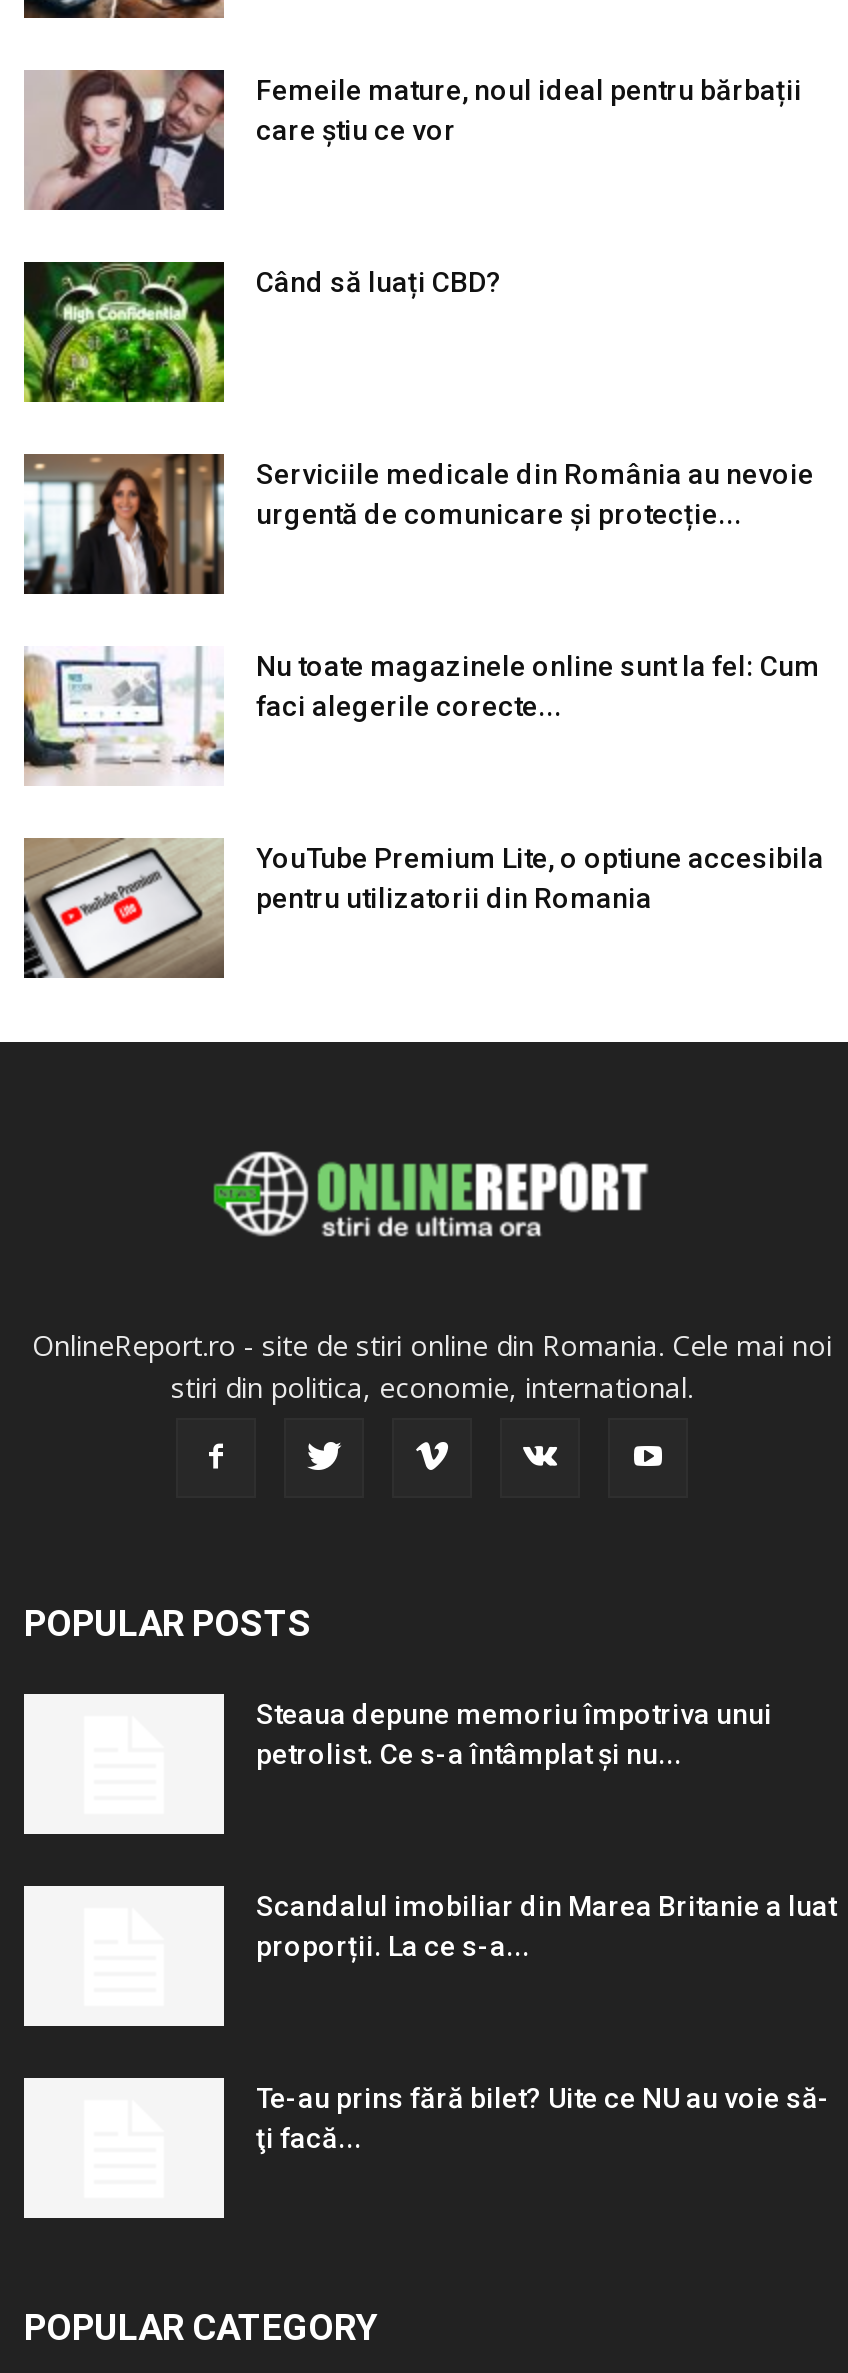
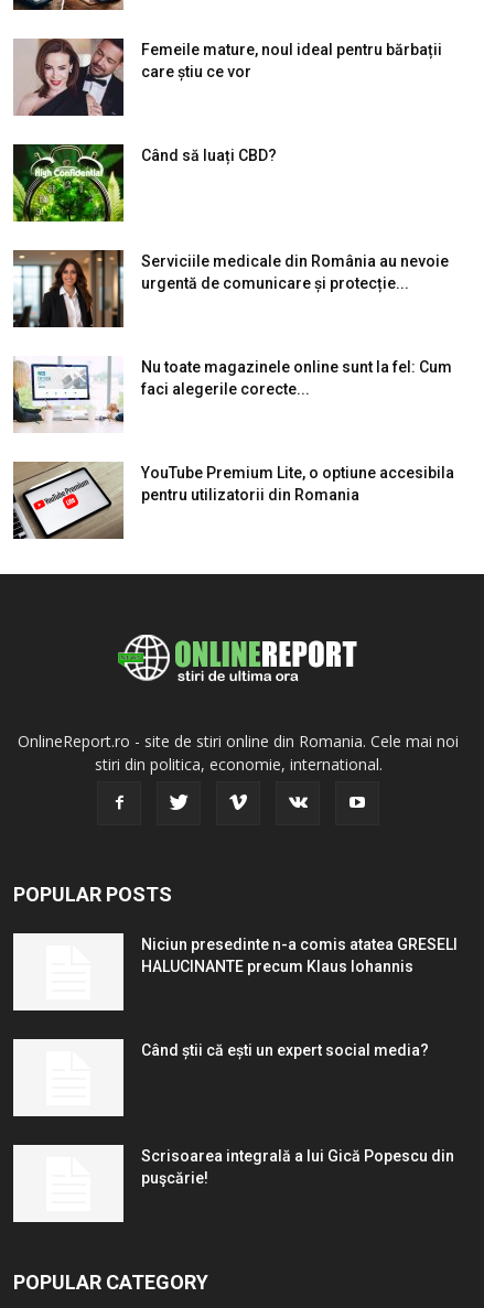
- Steaua depune memoriu împotriva unui
- petrolist. Ce s-a întâmplat și nu...
+ Niciun presedinte n-a comis atatea GRESELI
+ HALUCINANTE precum Klaus Iohannis

- Scandalul imobiliar din Marea Britanie a luat
- proporții. La ce s-a...
+ Când știi că ești un expert social media?

- Te-au prins fără bilet? Uite ce NU au voie să-
- ţi facă...
+ Scrisoarea integrală a lui Gică Popescu din
+ puşcărie!
